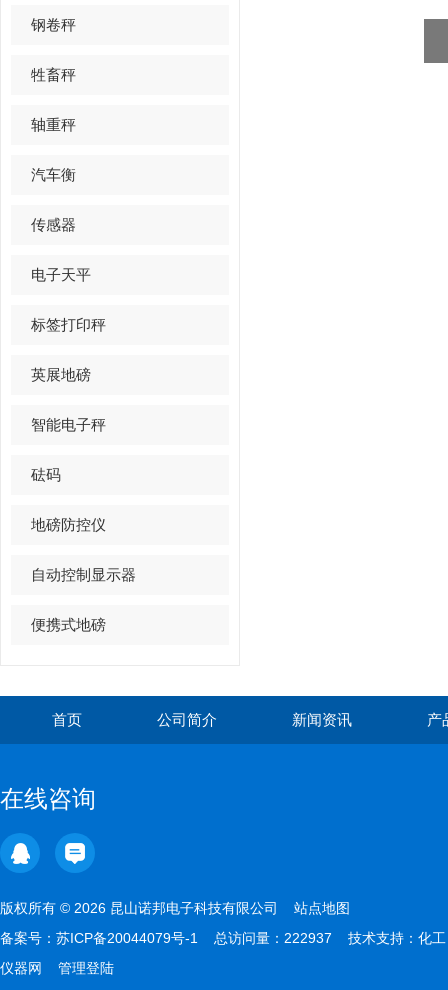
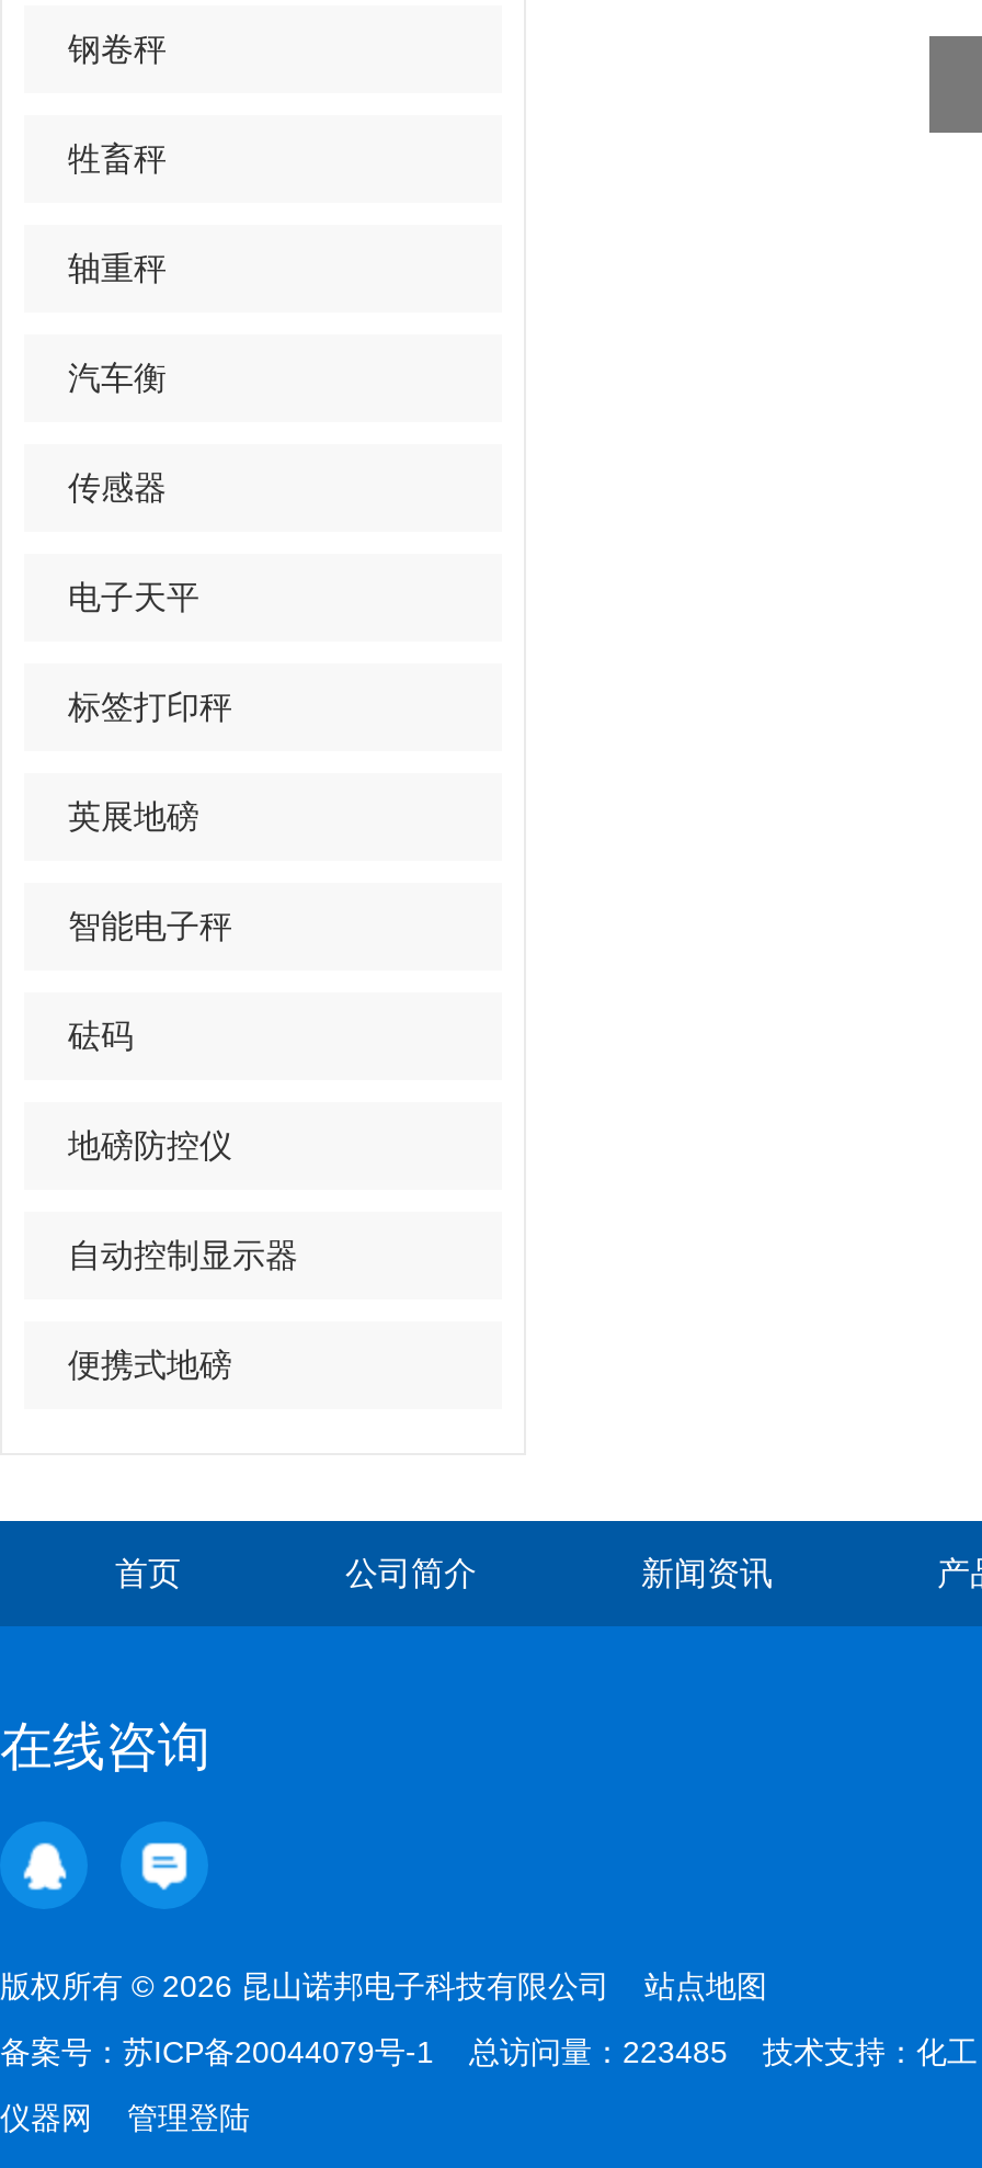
- 备案号：苏ICP备20044079号-1总访问量：222937 技术支持：化工
+ 备案号：苏ICP备20044079号-1总访问量：223485 技术支持：化工
